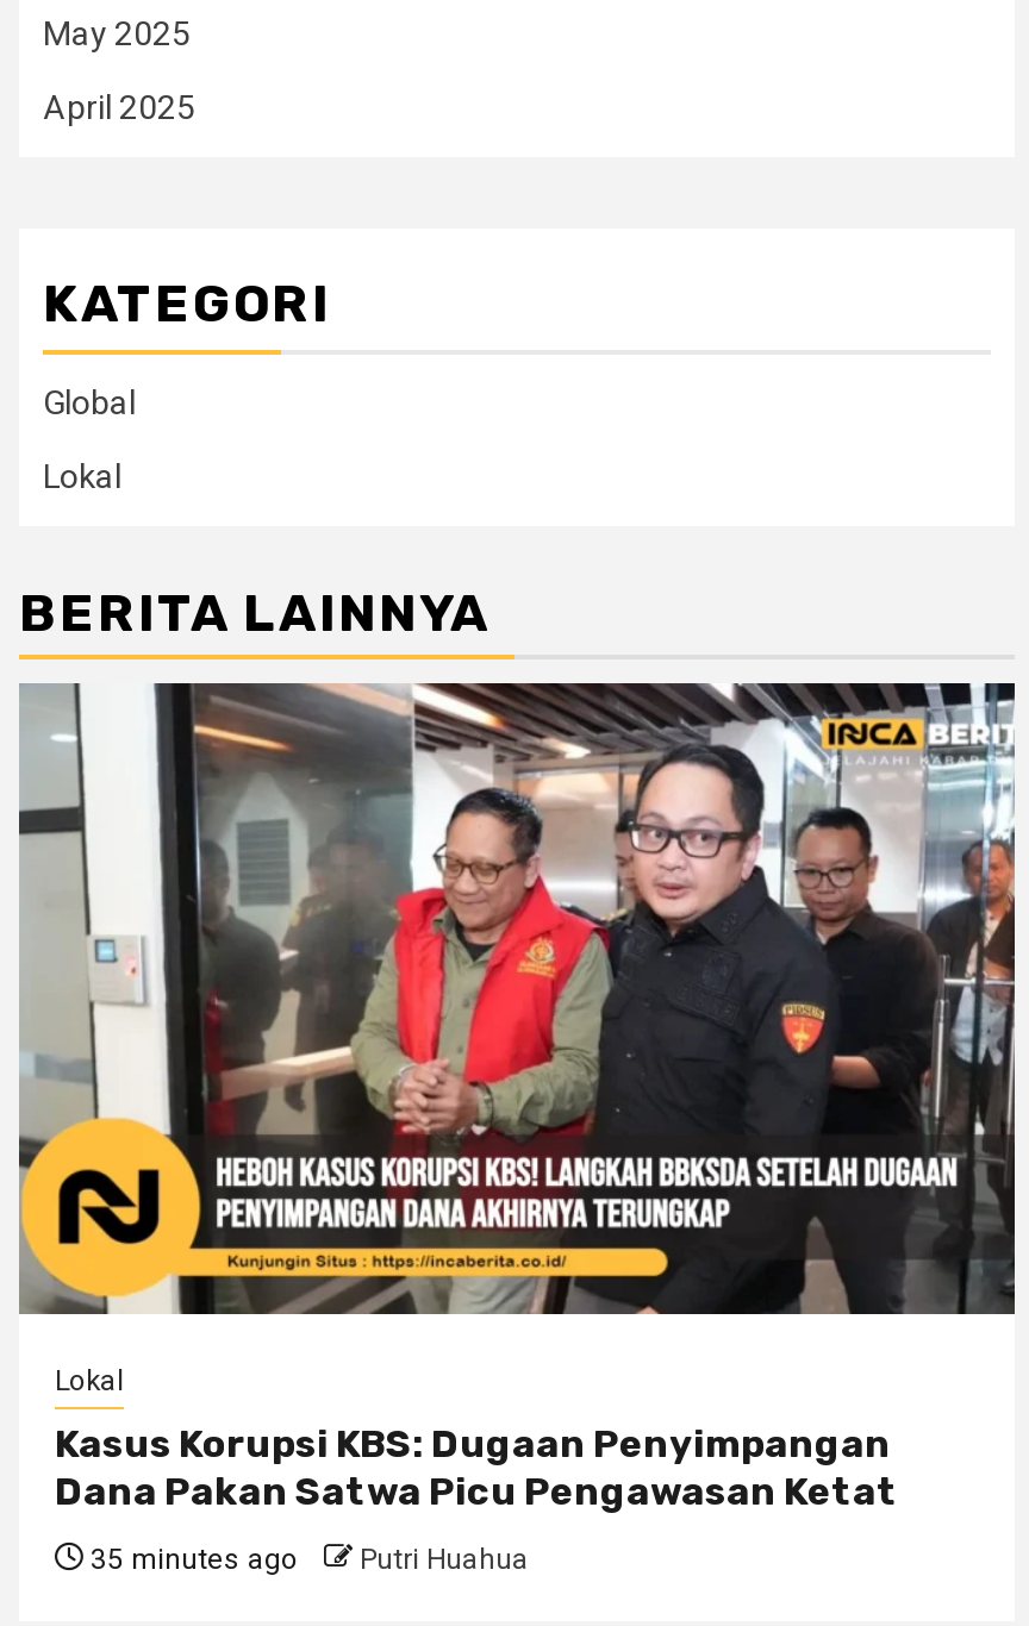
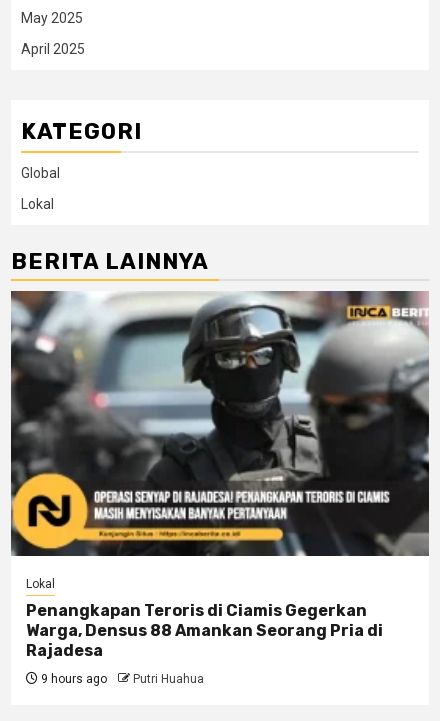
- [image]
+ [image]

- Kasus Korupsi KBS: Dugaan Penyimpangan
- Dana Pakan Satwa Picu Pengawasan Ketat
+ Penangkapan Teroris di Ciamis Gegerkan
+ Warga, Densus 88 Amankan Seorang Pria di
+ Rajadesa

- 35 minutes ago Putri Huahua
+ 9 hours ago Putri Huahua
